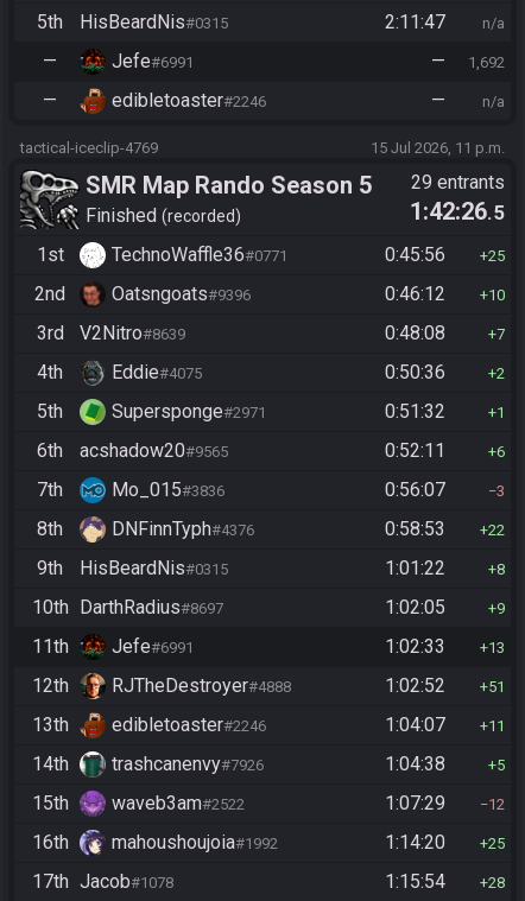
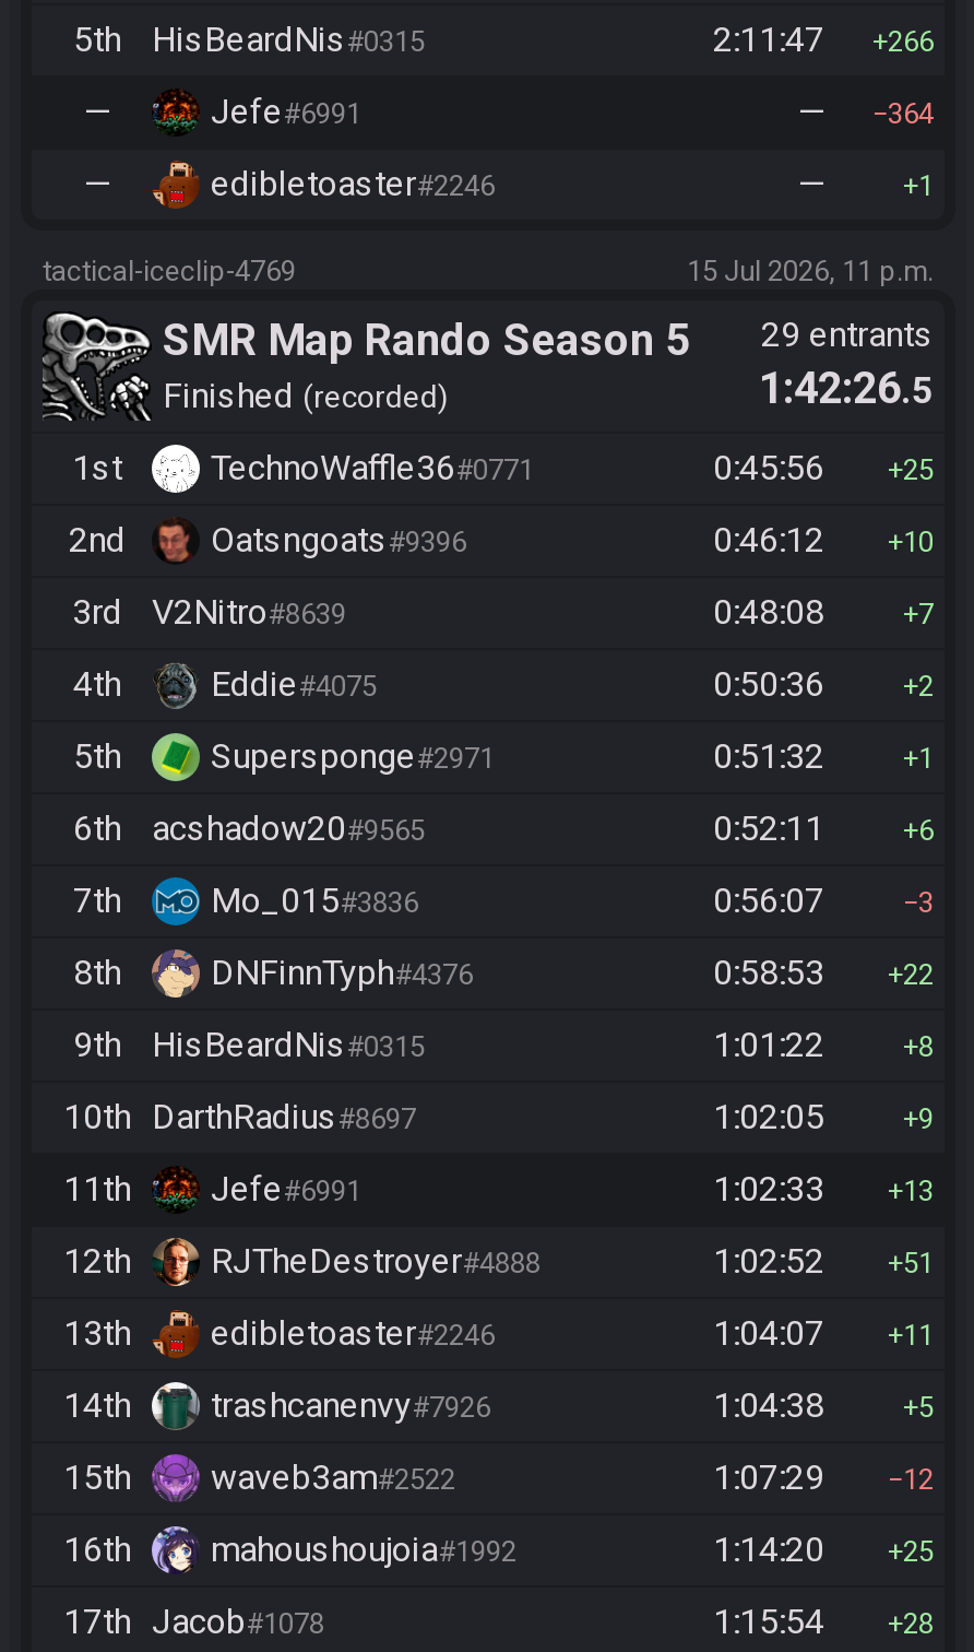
- n/a
+ 266

- 1,692
+ 364

- n/a
+ 1
